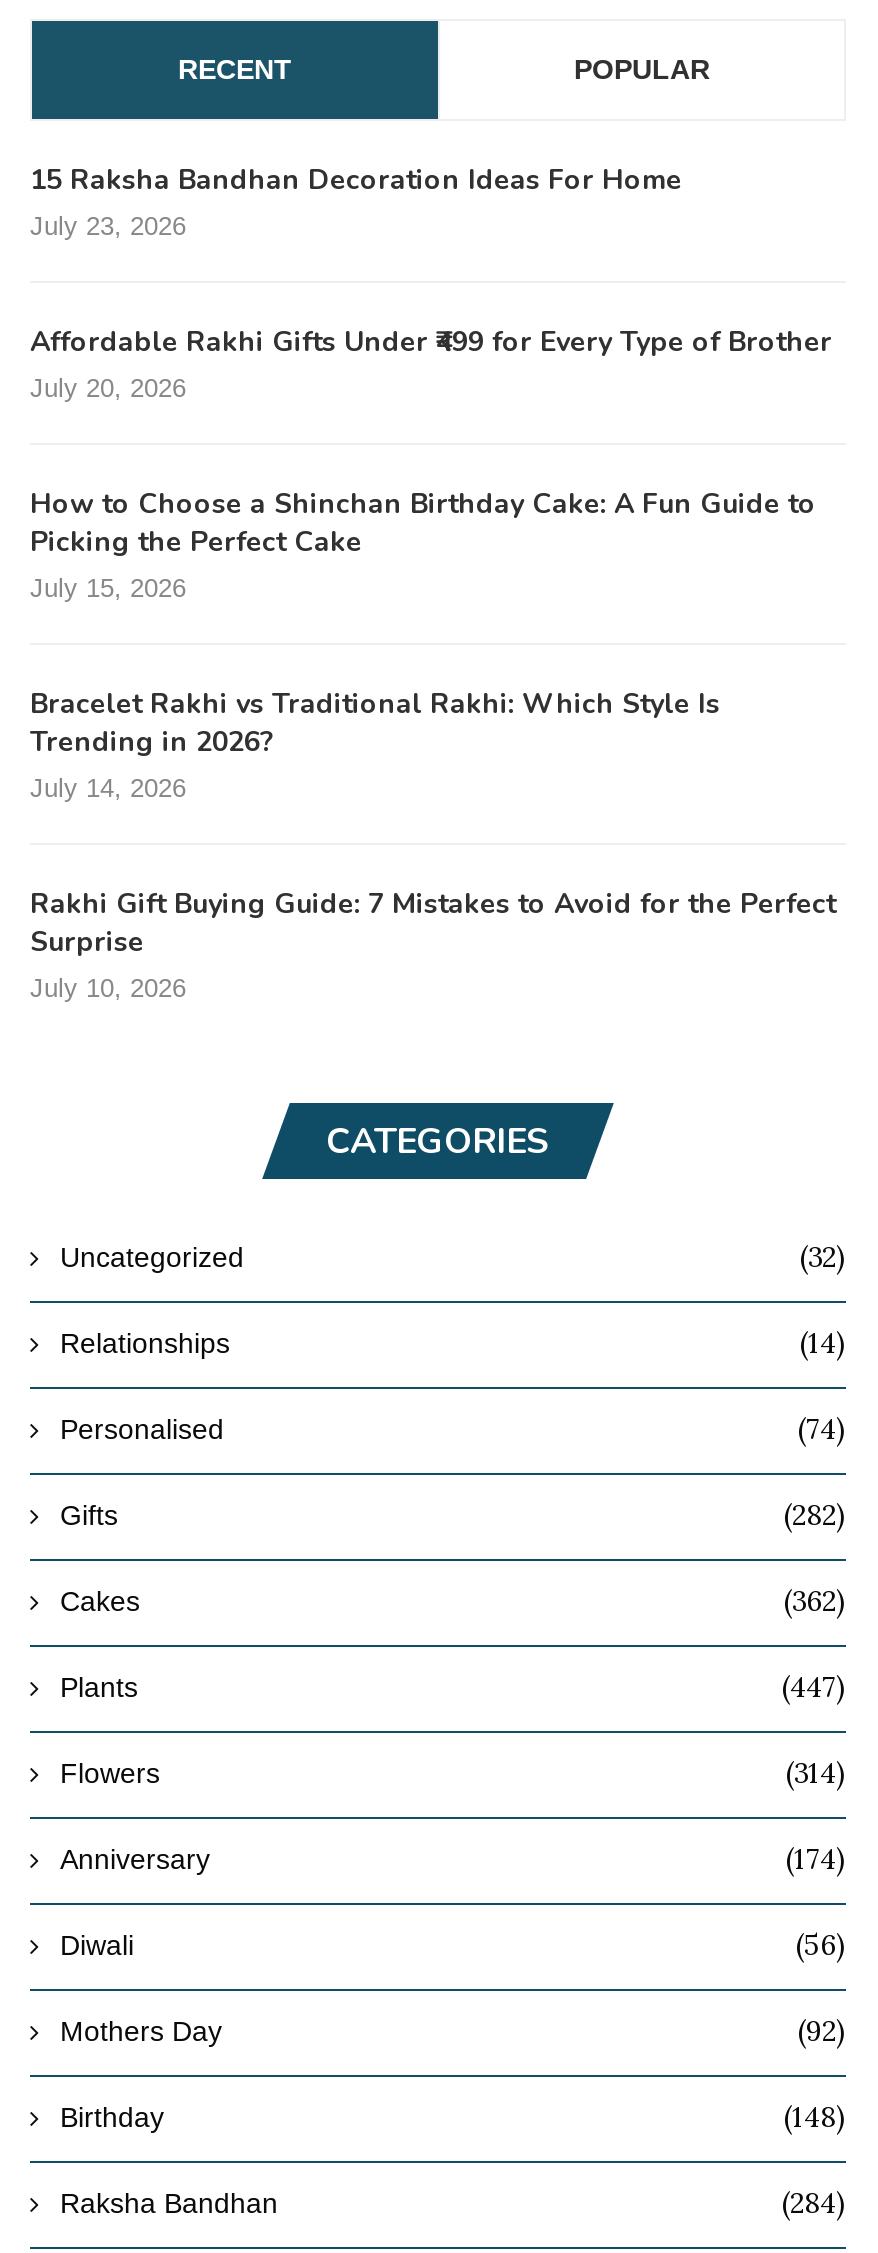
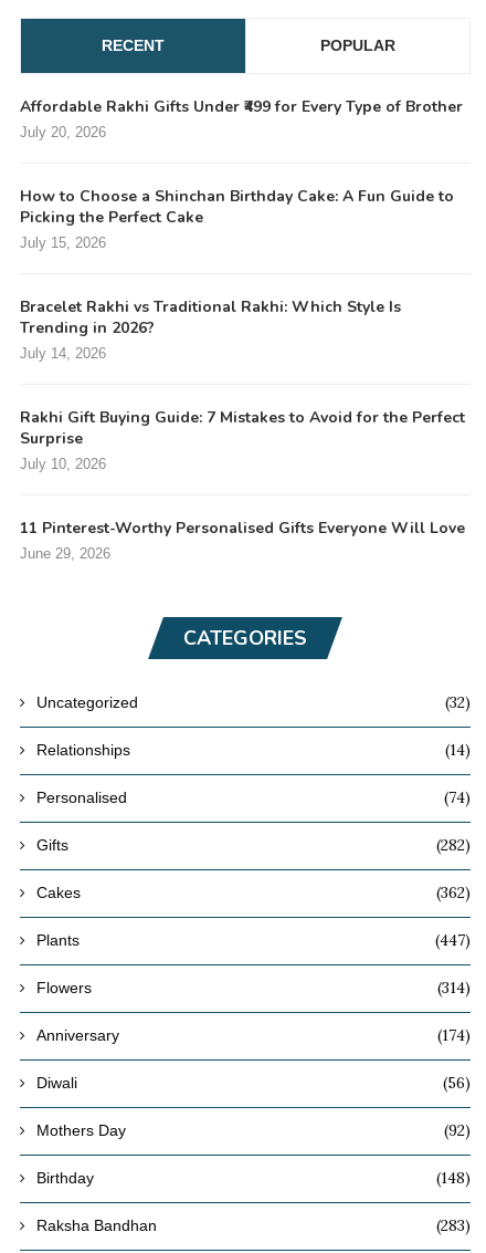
- 15 Raksha Bandhan Decoration Ideas For Home
- July 23, 2026

moved up: Affordable Rakhi Gifts Under ₹499 for Every Type of Brother | July 20, 2026 | How to Choose a Shinchan Birthday Cake: A Fun Guide to | ... | Surprise | July 10, 2026

+ 11 Pinterest-Worthy Personalised Gifts Everyone Will Love
+ June 29, 2026

- (284)
+ (283)
